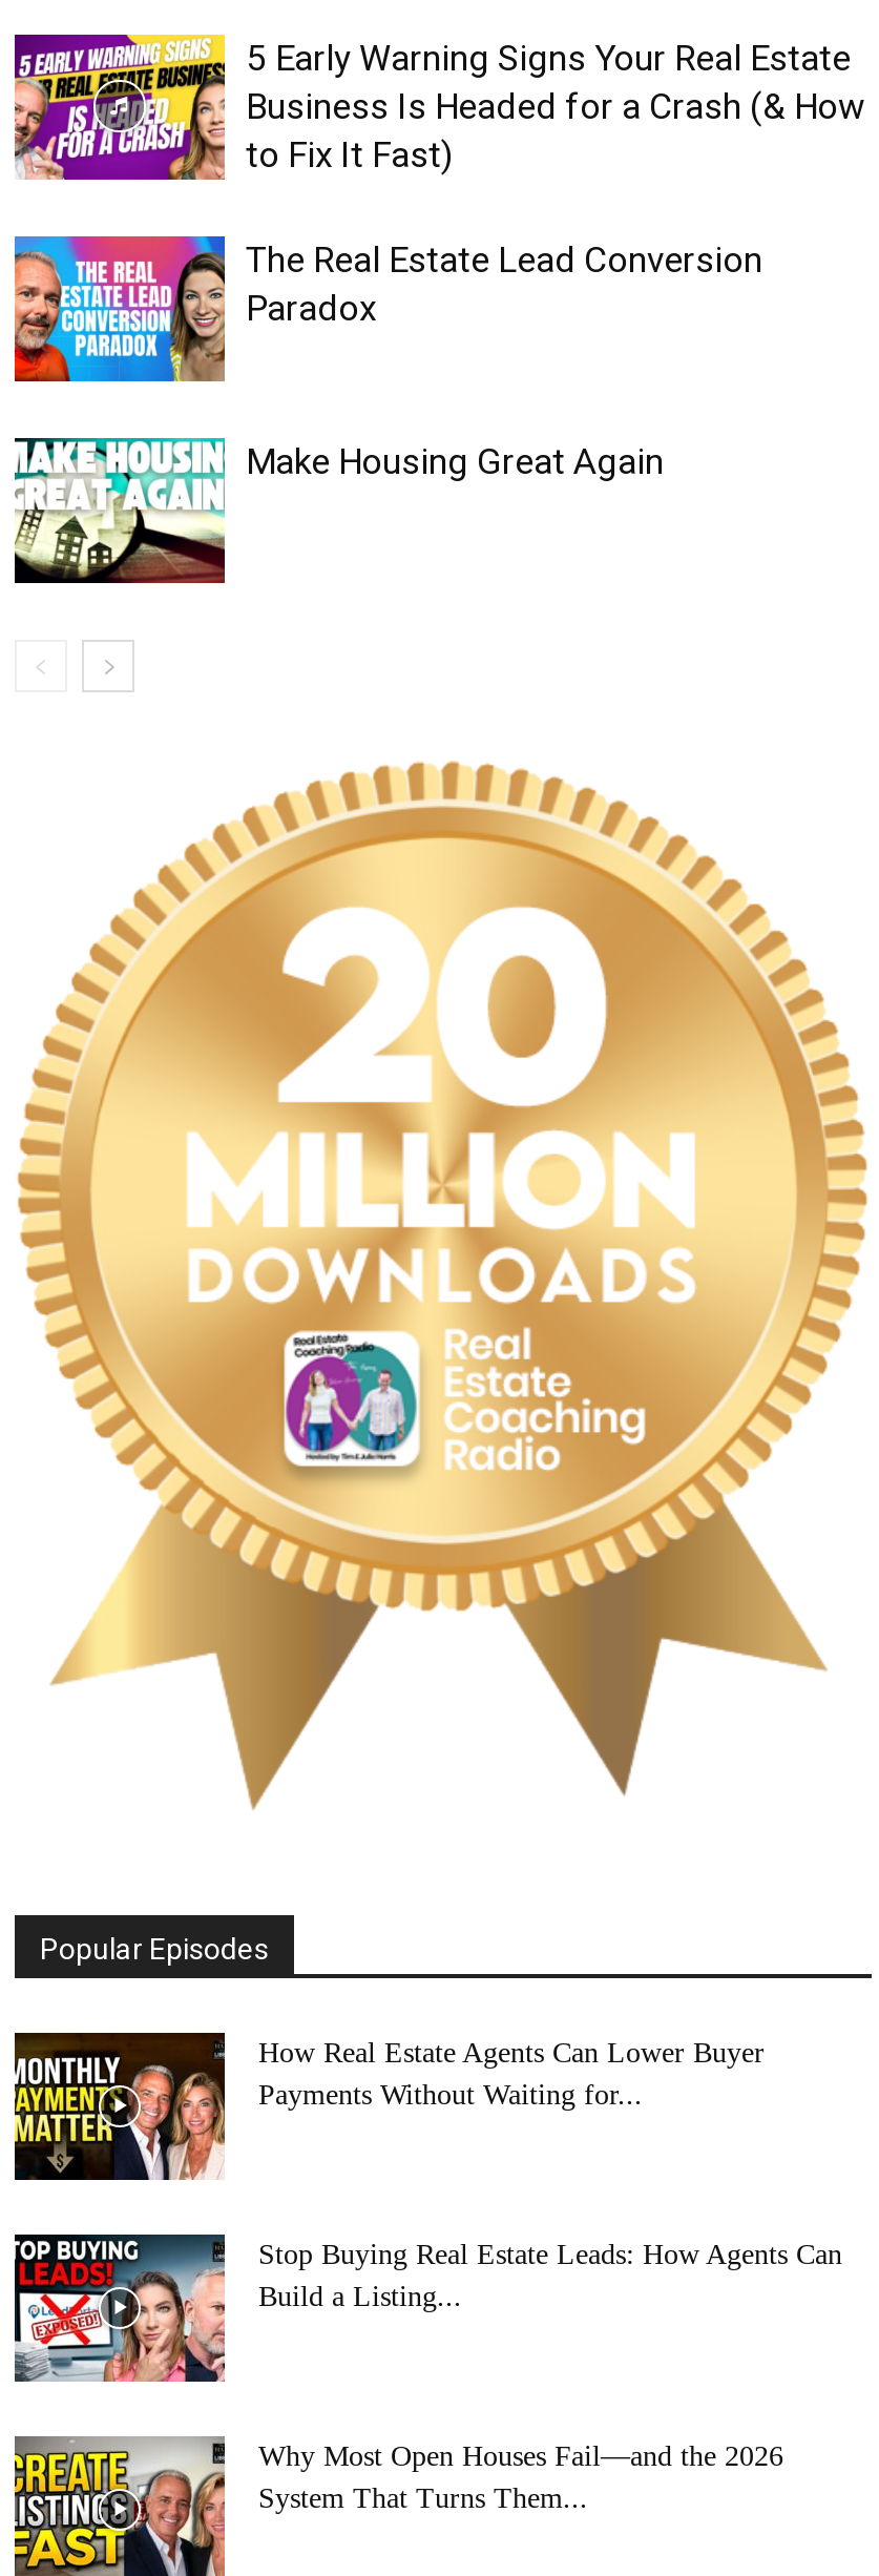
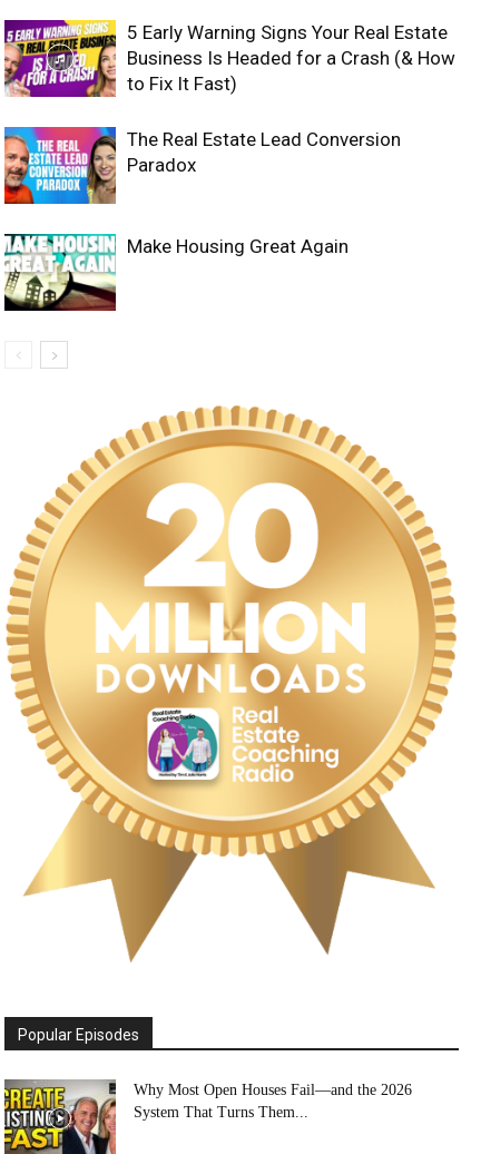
- [image]
- How Real Estate Agents Can Lower Buyer
- Payments Without Waiting for...

- [image]
- Stop Buying Real Estate Leads: How Agents Can
- Build a Listing...
